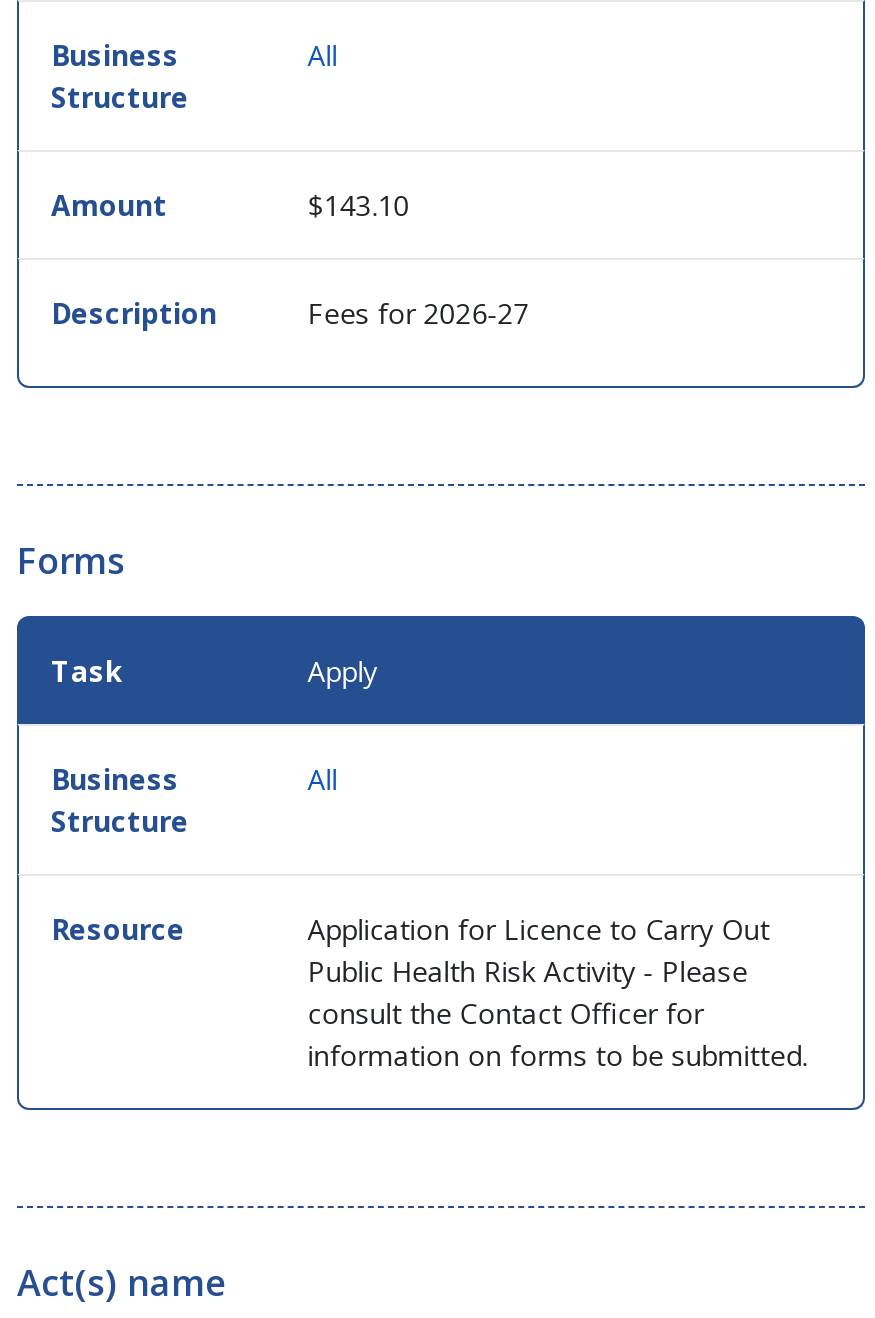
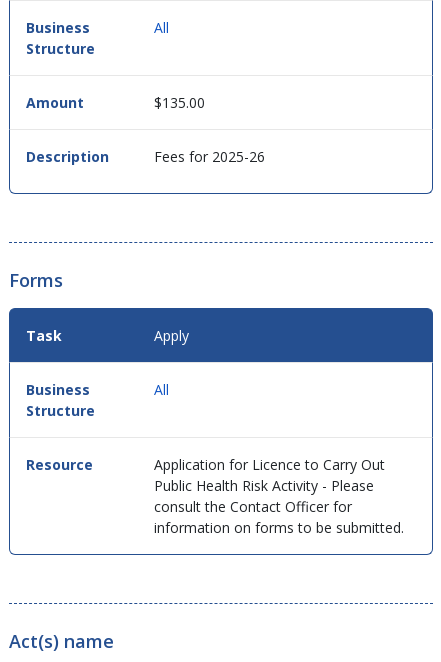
- $143.10
+ $135.00

- Fees for 2026-27
+ Fees for 2025-26
